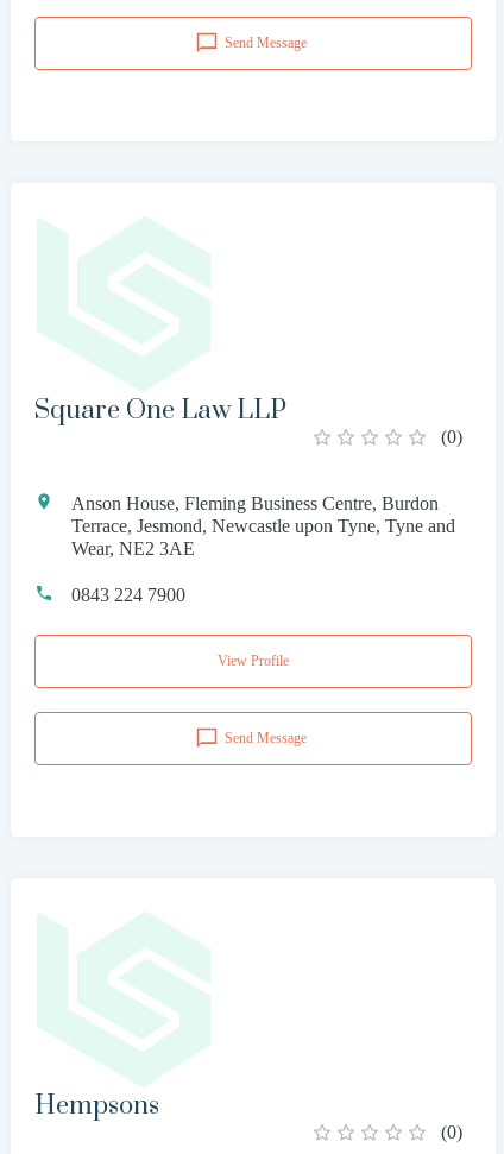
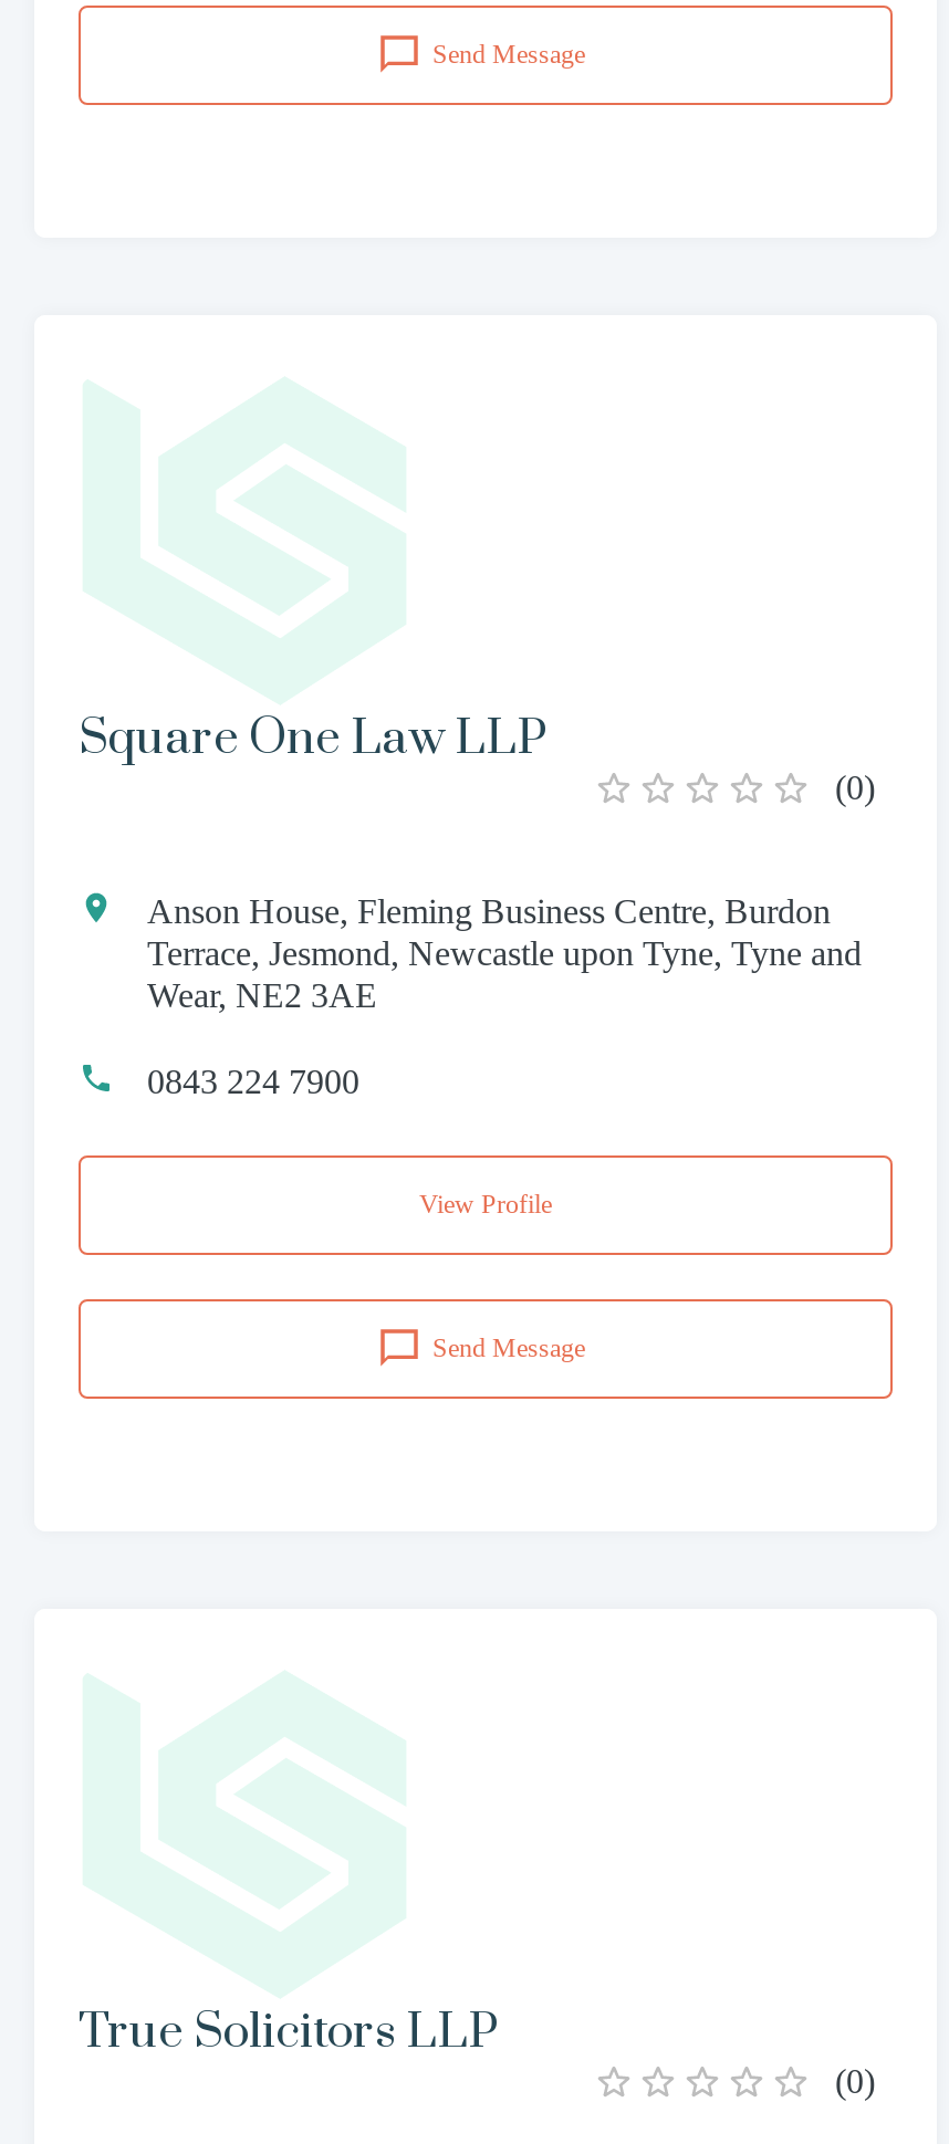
- Hempsons
+ True Solicitors LLP
